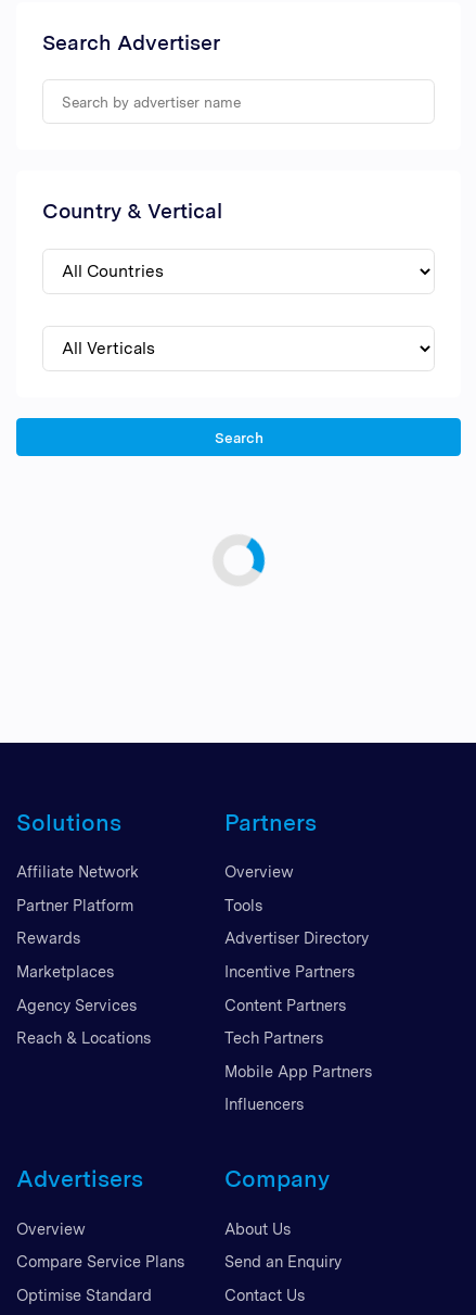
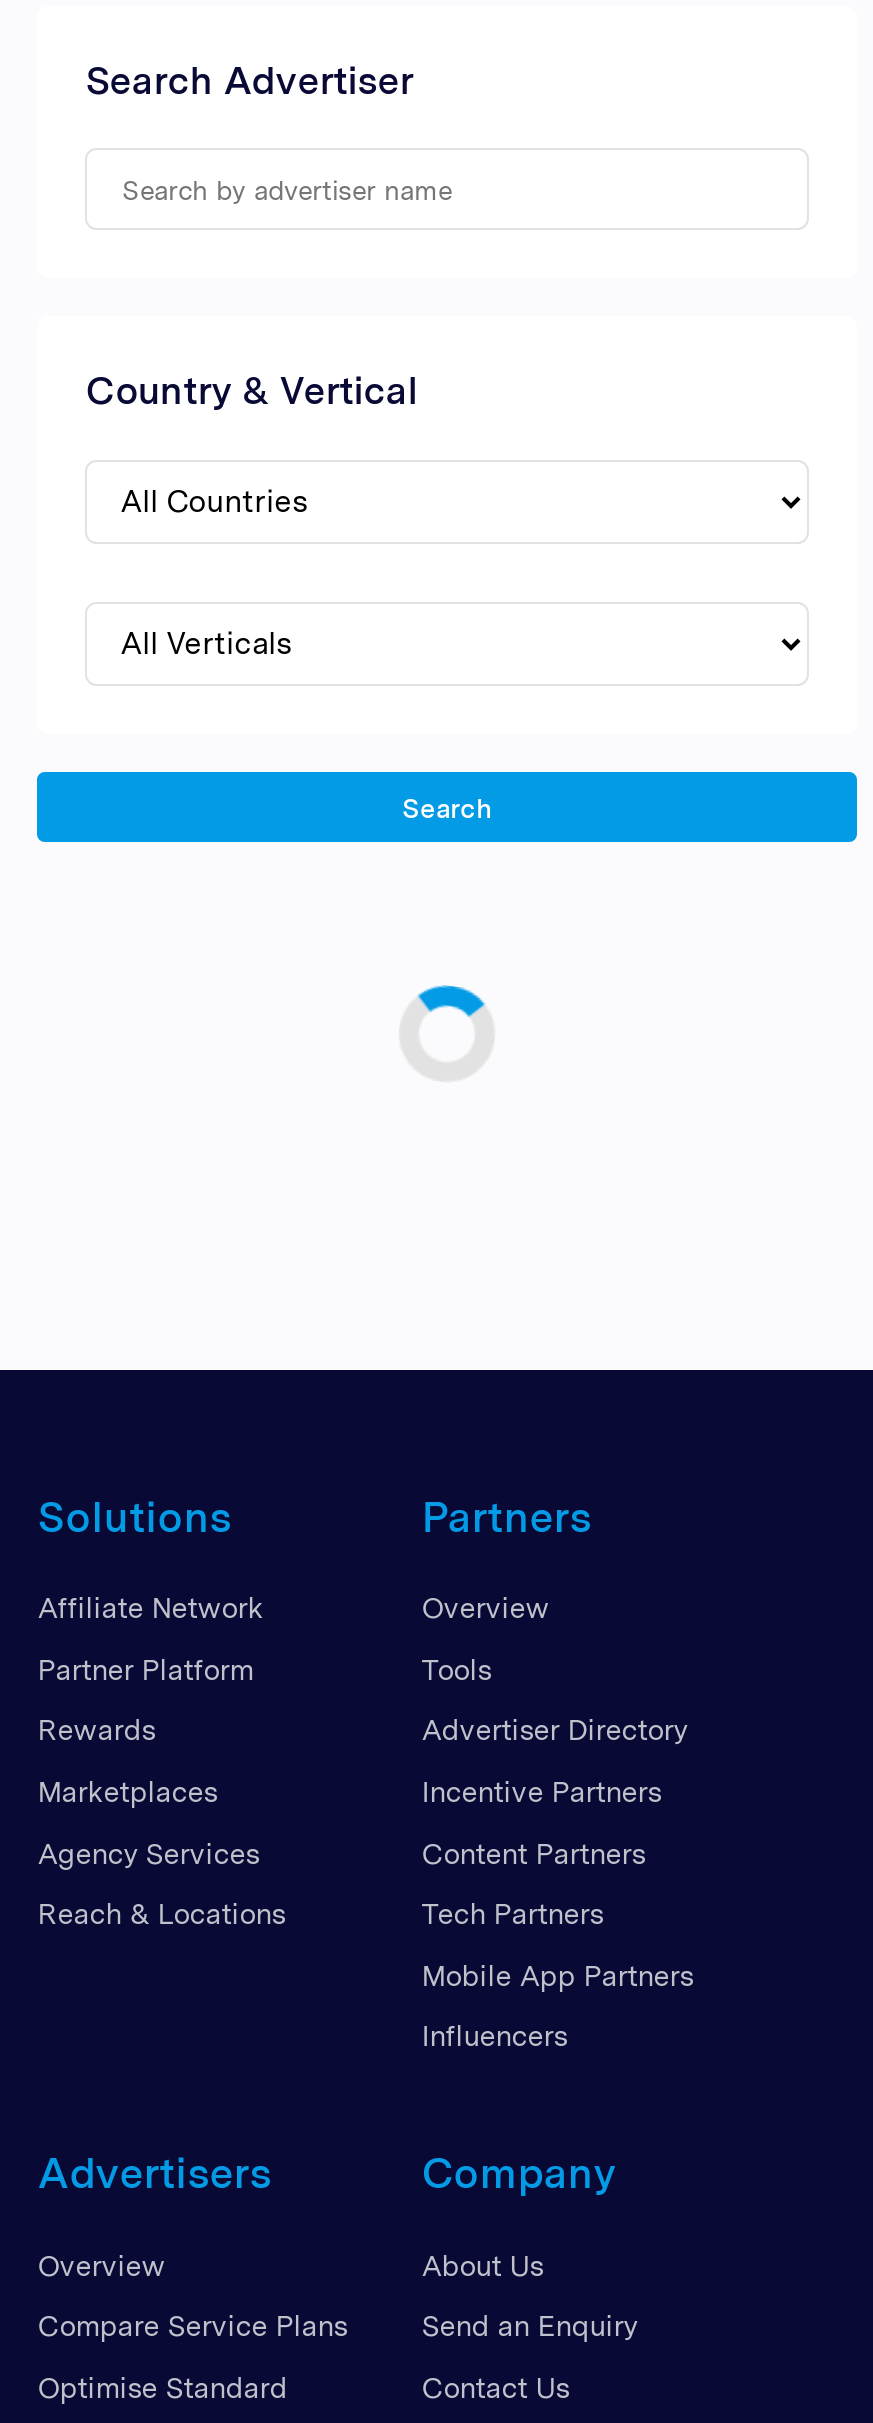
- [image]
+ [image]
